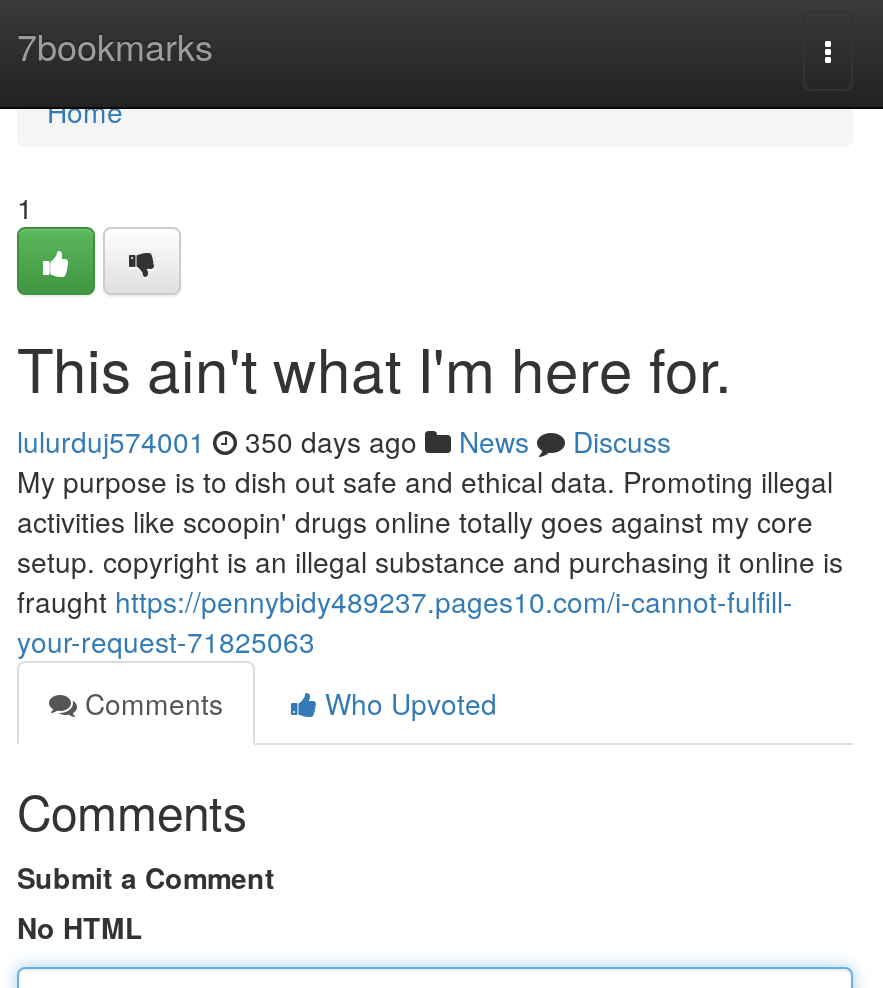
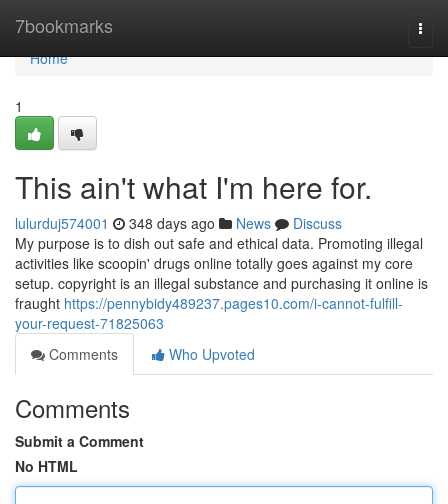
- lulurduj574001 350 days ago News Discuss
+ lulurduj574001 348 days ago News Discuss
